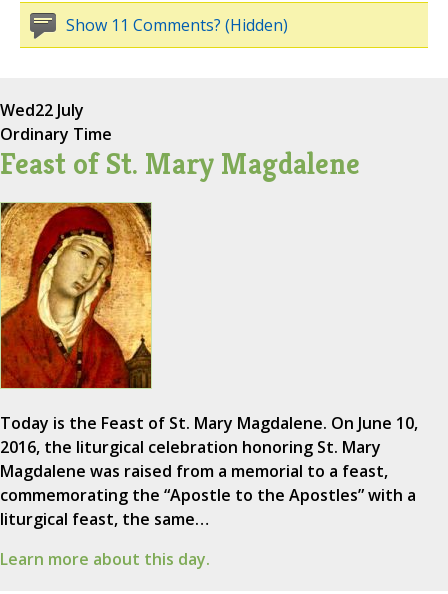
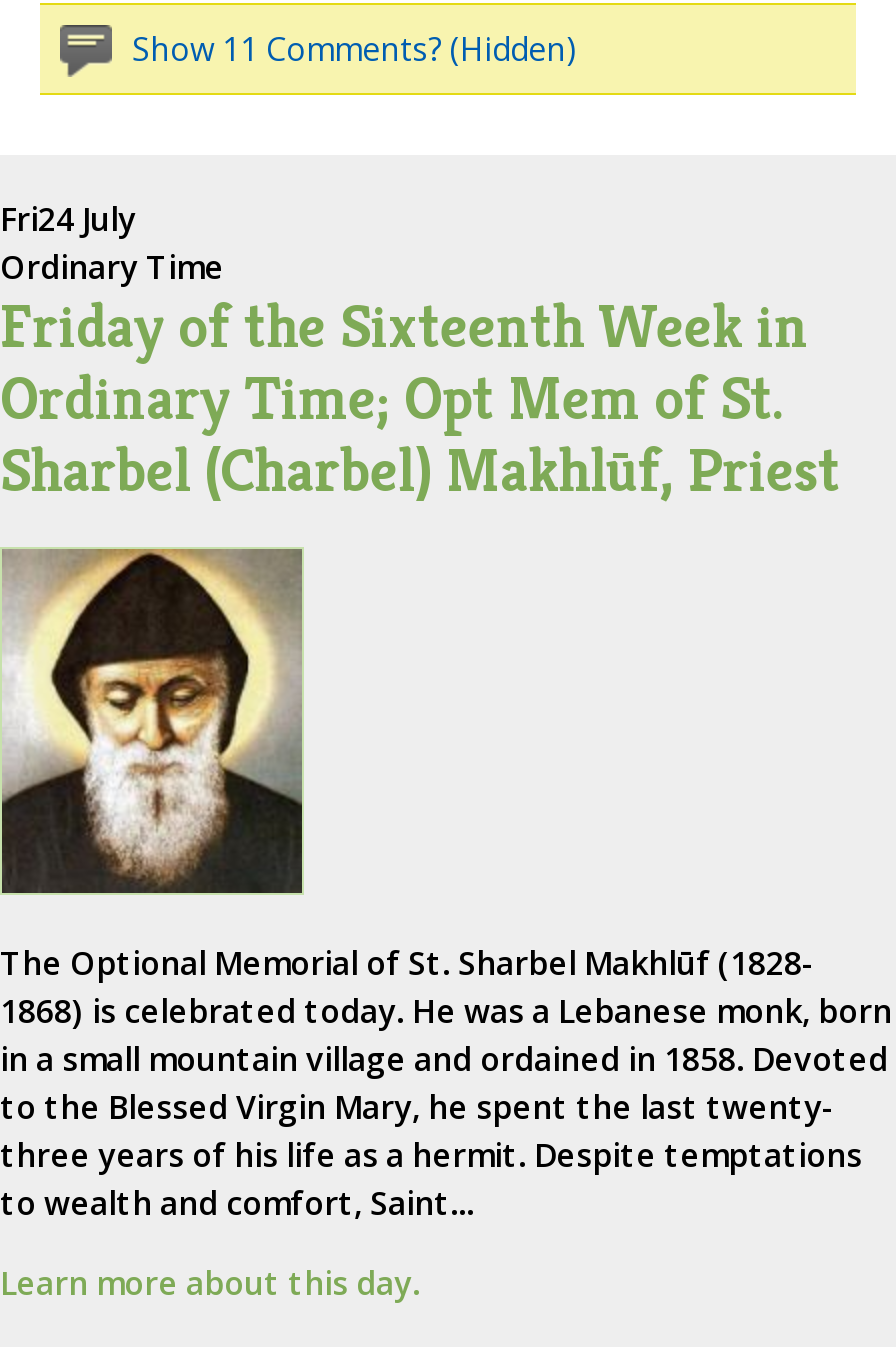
- Wed22 July
+ Fri24 July

- Feast of St. Mary Magdalene
+ Friday of the Sixteenth Week in
+ Ordinary Time; Opt Mem of St.
+ Sharbel (Charbel) Makhlūf, Priest

- [image]
+ [image]

- Today is the Feast of St. Mary Magdalene. On June 10,
- 2016, the liturgical celebration honoring St. Mary
- Magdalene was raised from a memorial to a feast,
- commemorating the “Apostle to the Apostles” with a
- liturgical feast, the same…
+ The Optional Memorial of St. Sharbel Makhlūf (1828-
+ 1868) is celebrated today. He was a Lebanese monk, born
+ in a small mountain village and ordained in 1858. Devoted
+ to the Blessed Virgin Mary, he spent the last twenty-
+ three years of his life as a hermit. Despite temptations
+ to wealth and comfort, Saint…
